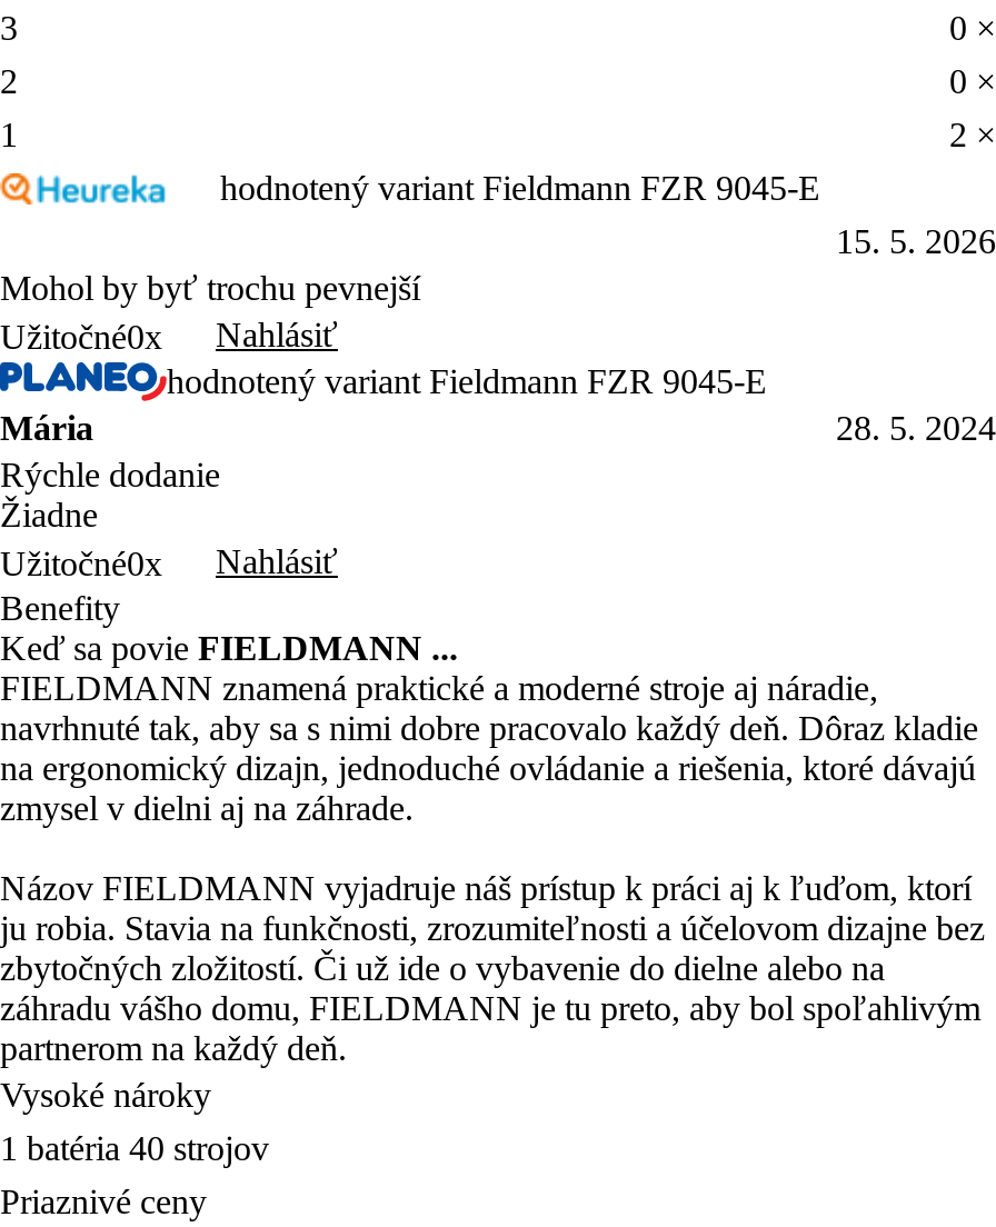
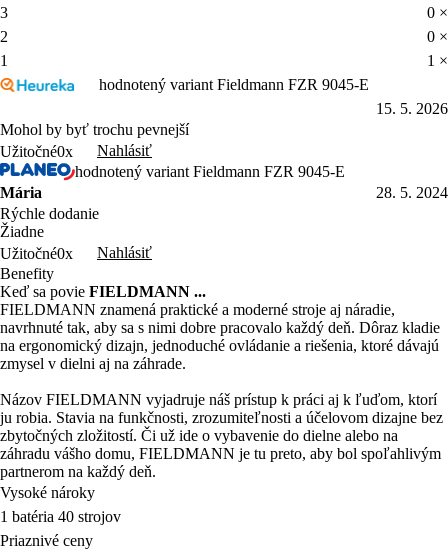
- 2 ×
+ 1 ×
